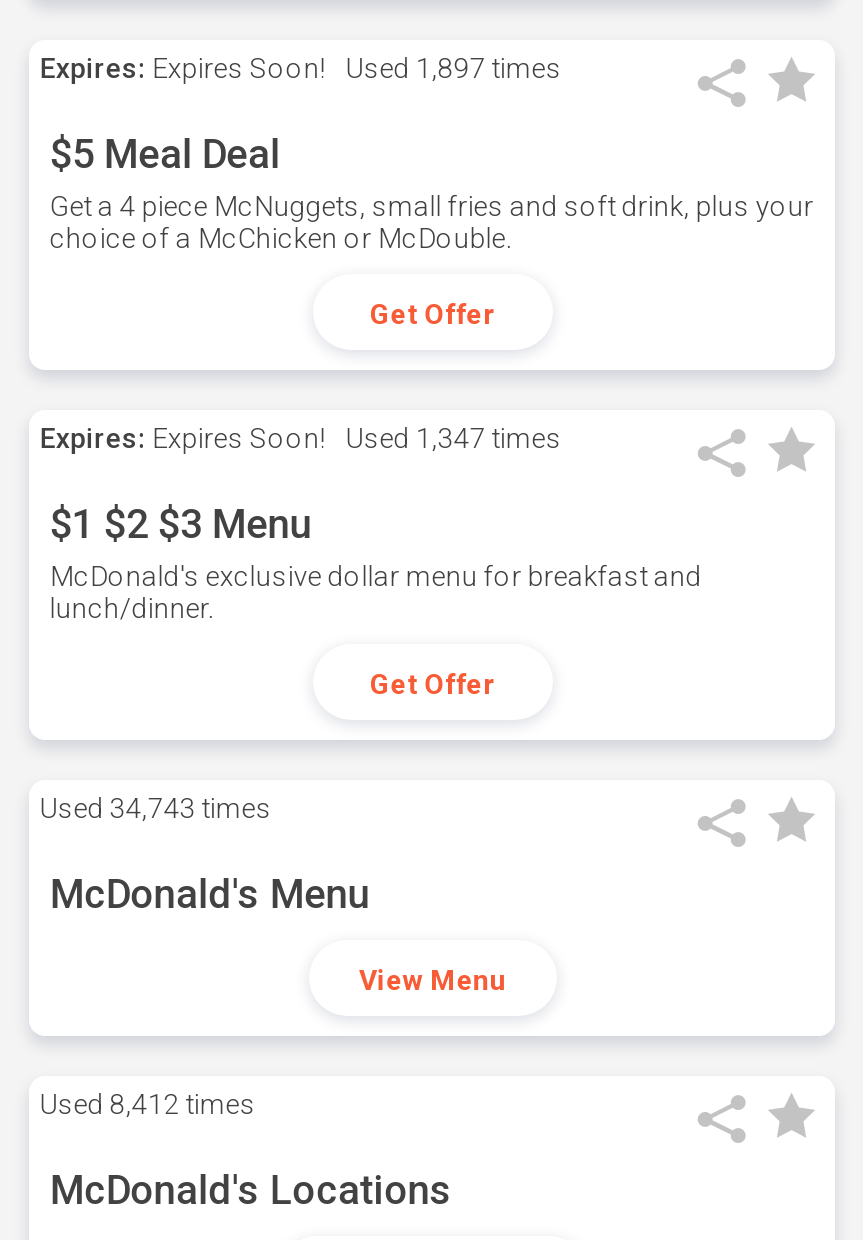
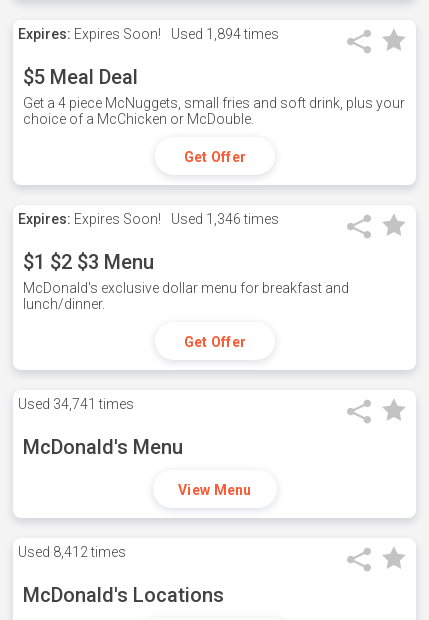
- Expires: Expires Soon! Used 1,897 times
+ Expires: Expires Soon! Used 1,894 times

- Expires: Expires Soon! Used 1,347 times
+ Expires: Expires Soon! Used 1,346 times

- Used 34,743 times
+ Used 34,741 times
